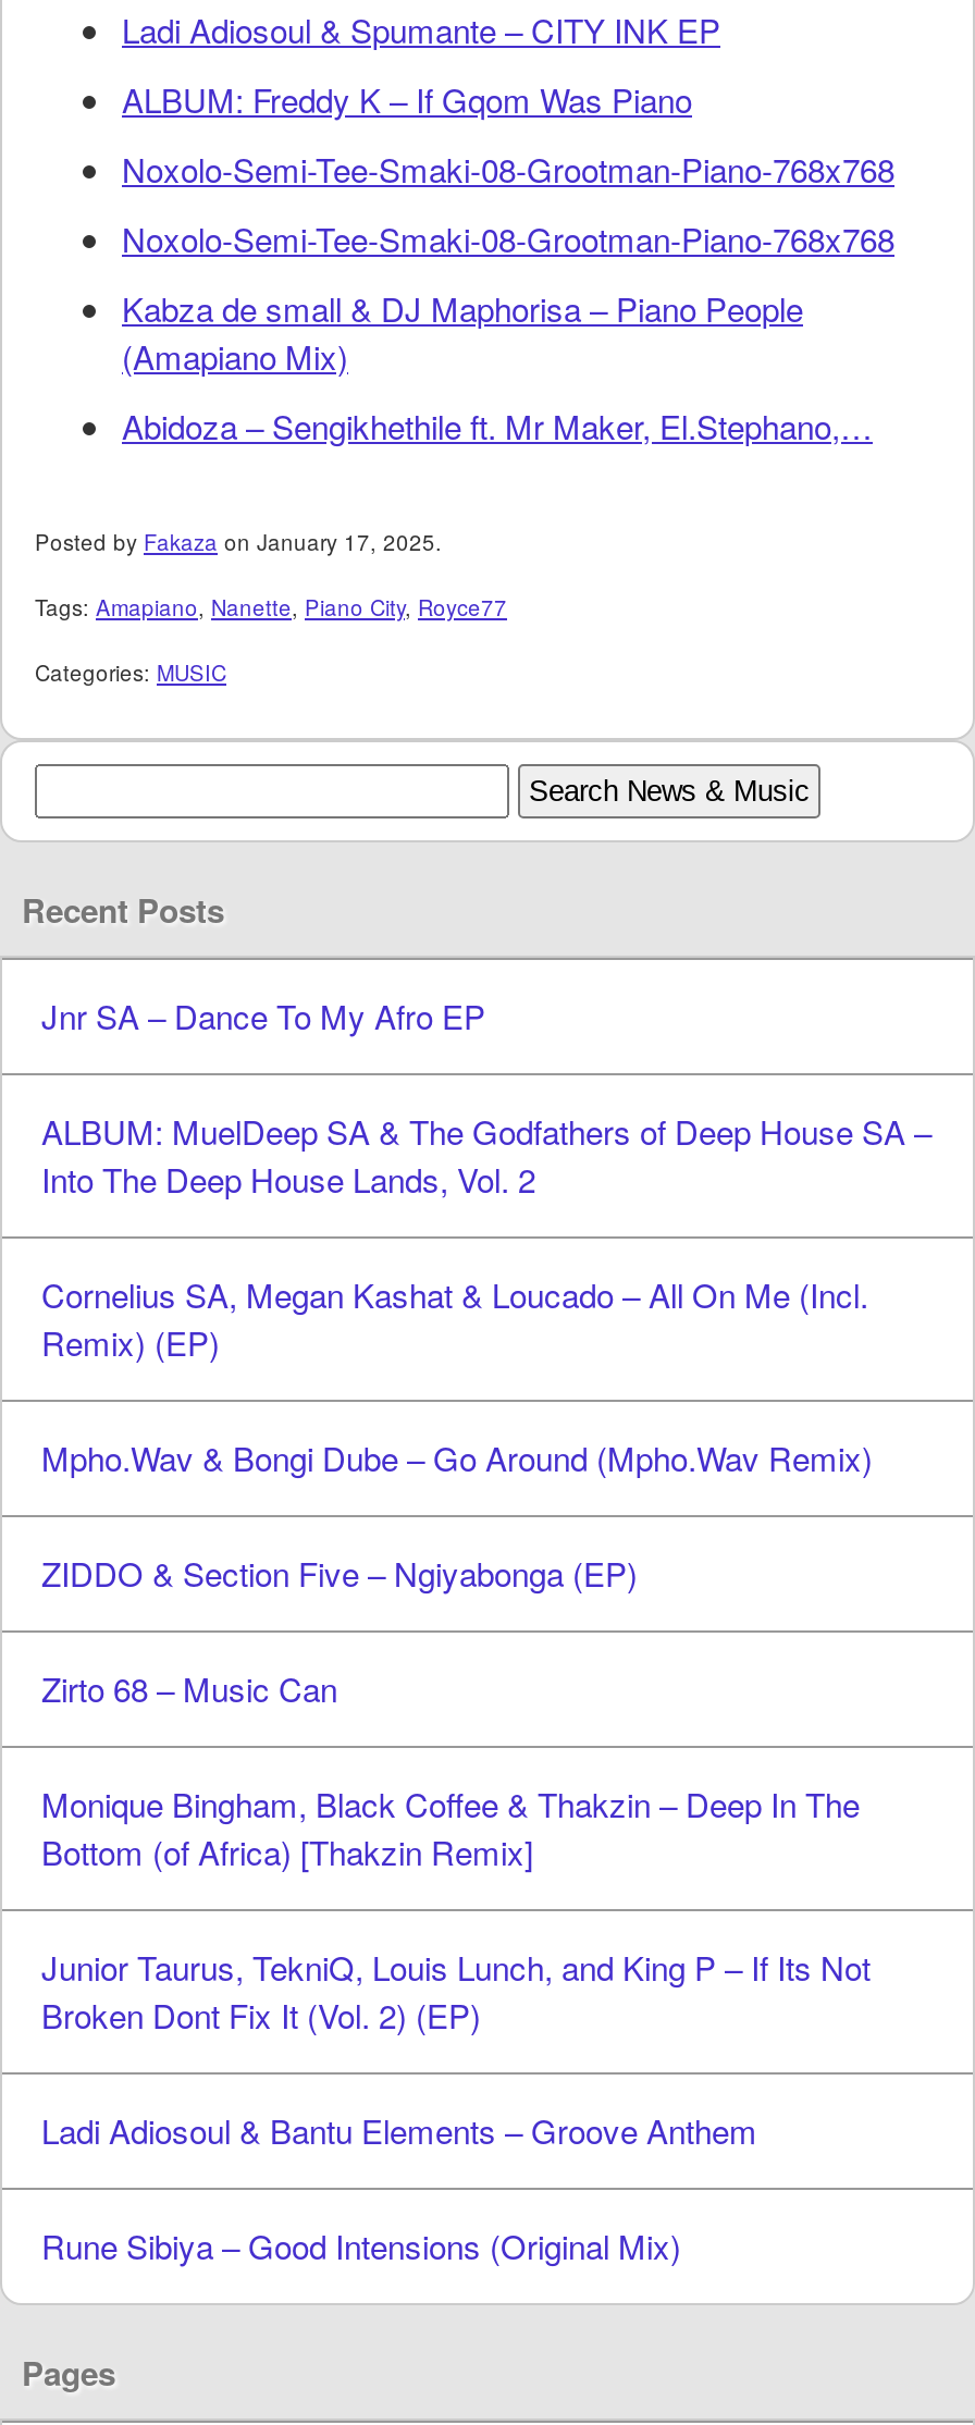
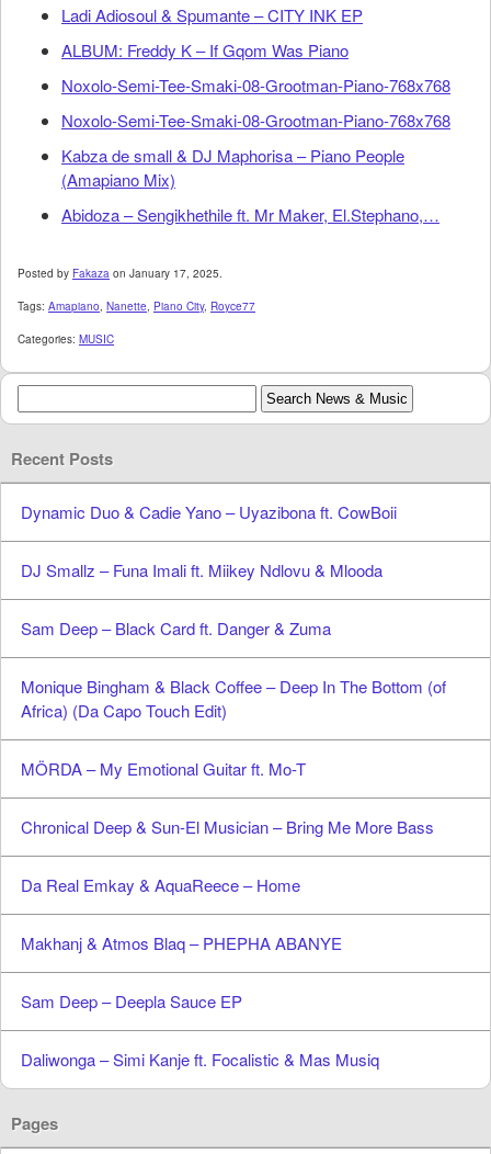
- Jnr SA – Dance To My Afro EP
+ Dynamic Duo & Cadie Yano – Uyazibona ft. CowBoii

- ALBUM: MuelDeep SA & The Godfathers of Deep House SA –
- Into The Deep House Lands, Vol. 2
+ DJ Smallz – Funa Imali ft. Miikey Ndlovu & Mlooda

- Cornelius SA, Megan Kashat & Loucado – All On Me (Incl.
- Remix) (EP)
+ Sam Deep – Black Card ft. Danger & Zuma

- Mpho.Wav & Bongi Dube – Go Around (Mpho.Wav Remix)
+ Monique Bingham & Black Coffee – Deep In The Bottom (of
+ Africa) (Da Capo Touch Edit)

- ZIDDO & Section Five – Ngiyabonga (EP)
+ MÖRDA – My Emotional Guitar ft. Mo-T

- Zirto 68 – Music Can
+ Chronical Deep & Sun-El Musician – Bring Me More Bass

- Monique Bingham, Black Coffee & Thakzin – Deep In The
- Bottom (of Africa) [Thakzin Remix]
+ Da Real Emkay & AquaReece – Home

- Junior Taurus, TekniQ, Louis Lunch, and King P – If Its Not
- Broken Dont Fix It (Vol. 2) (EP)
+ Makhanj & Atmos Blaq – PHEPHA ABANYE

- Ladi Adiosoul & Bantu Elements – Groove Anthem
+ Sam Deep – Deepla Sauce EP

- Rune Sibiya – Good Intensions (Original Mix)
+ Daliwonga – Simi Kanje ft. Focalistic & Mas Musiq
